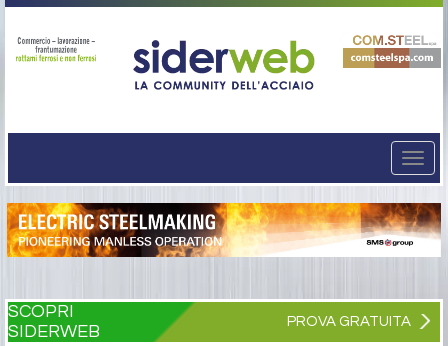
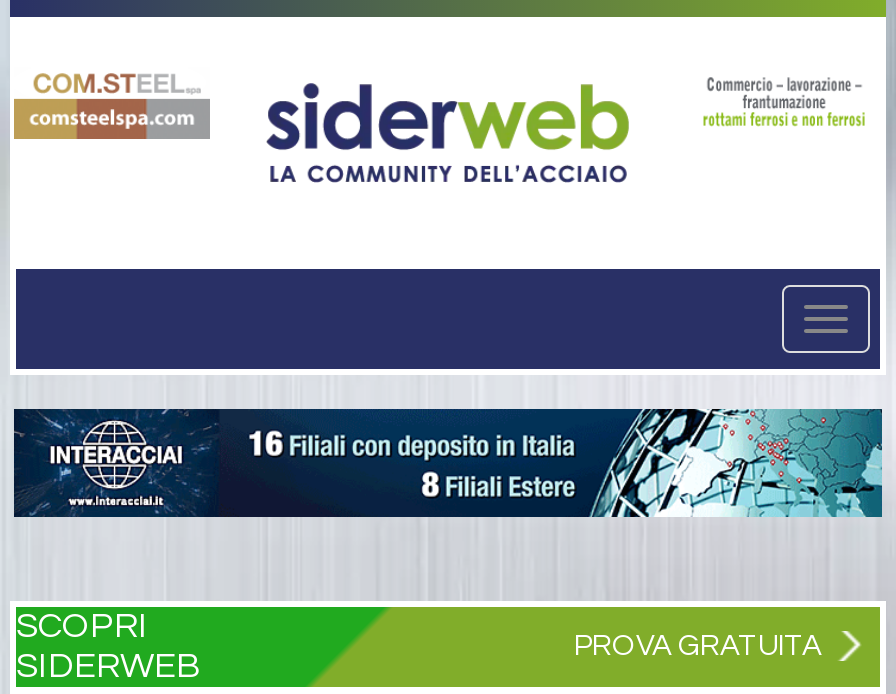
- [image]
+ [image]

- [image]
+ [image]

- [image]
+ [image]
